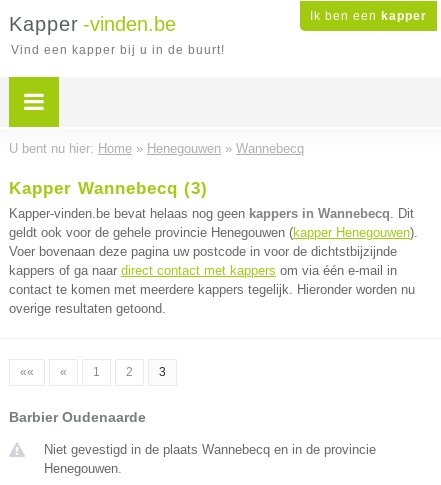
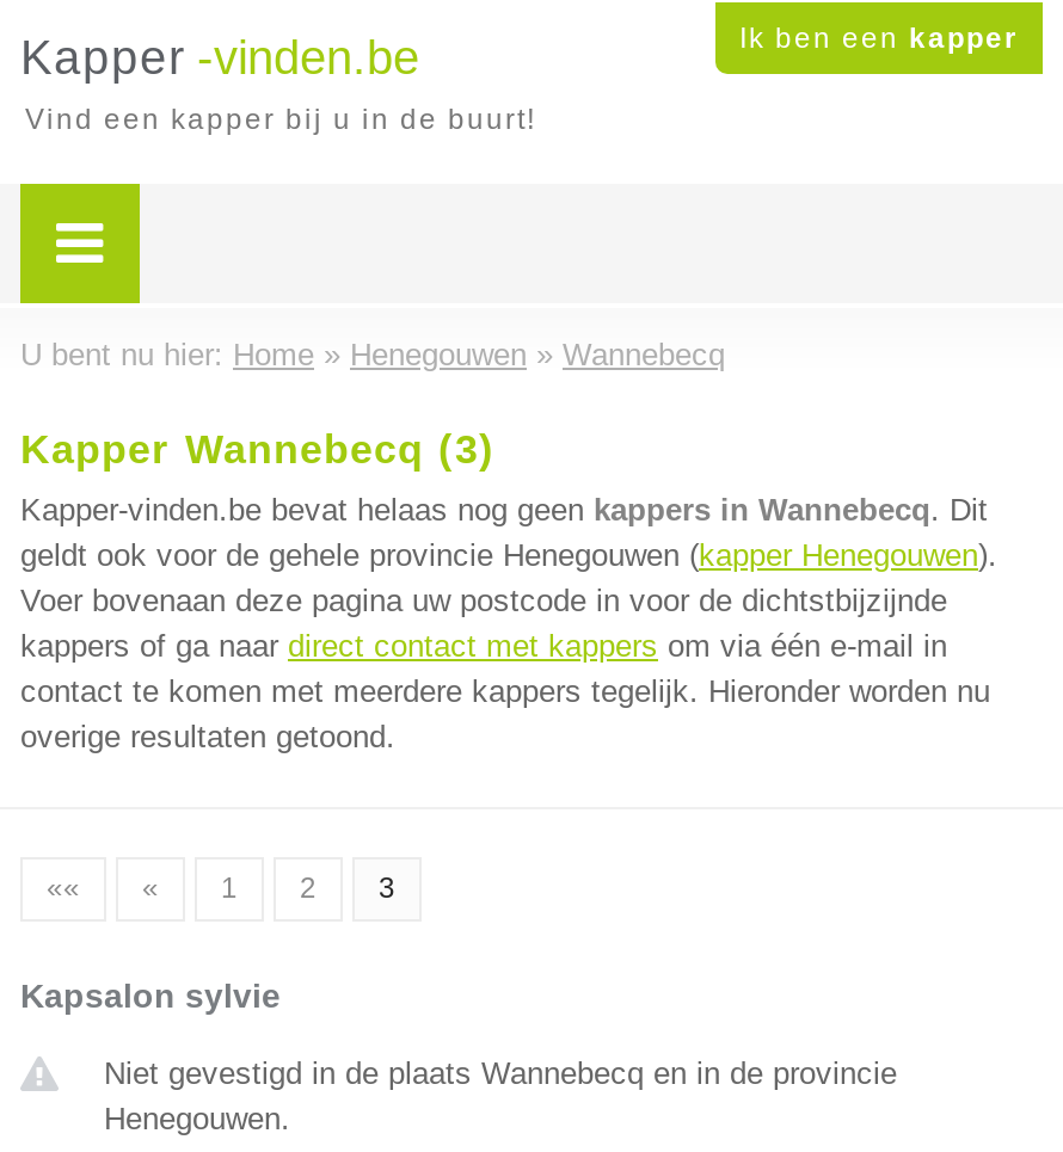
- Barbier Oudenaarde
+ Kapsalon sylvie
